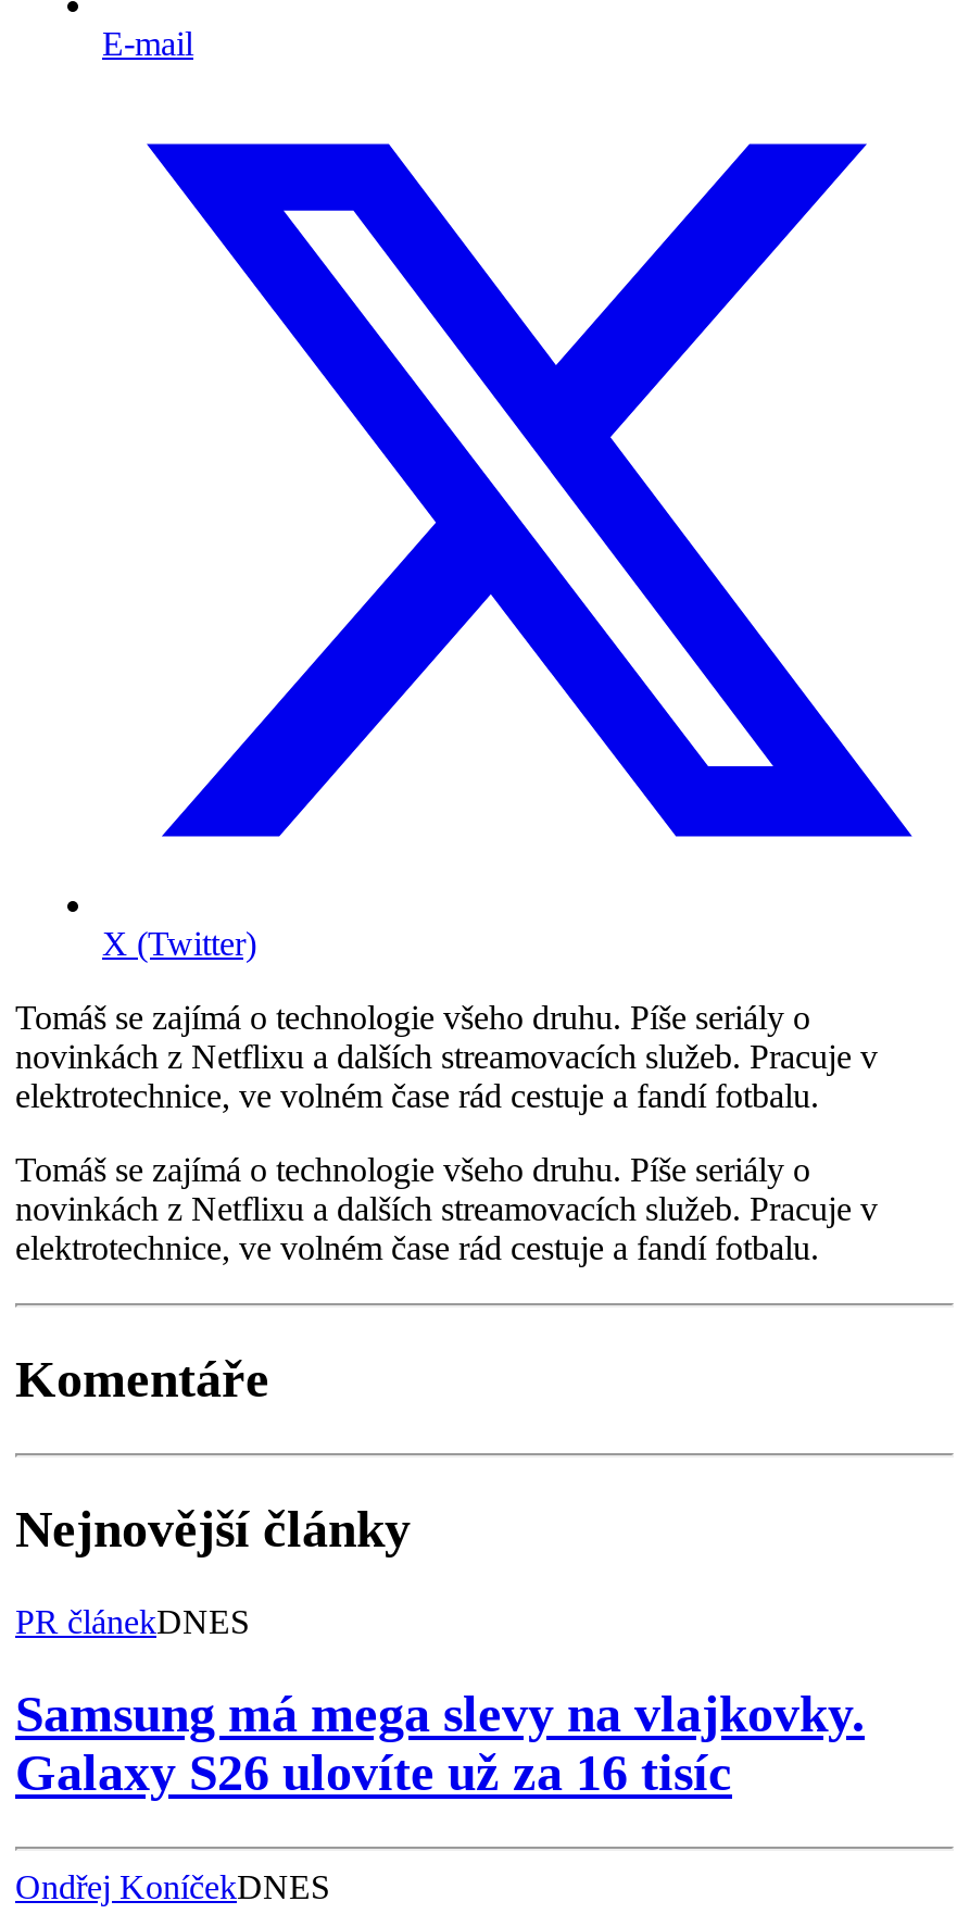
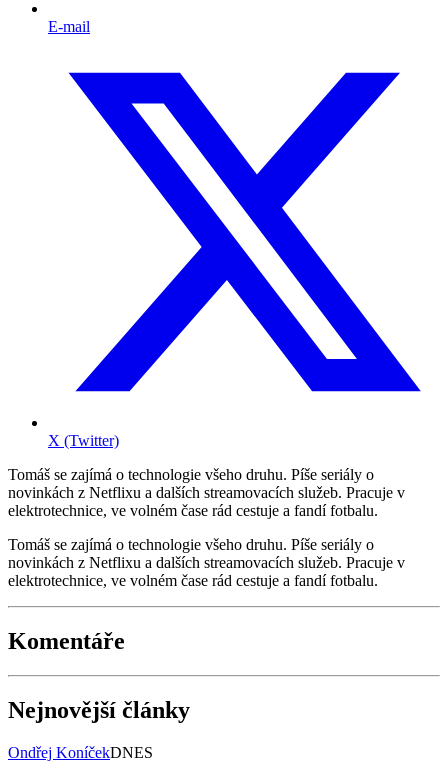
- PR článekDNES
- Samsung má mega slevy na vlajkovky.
- Galaxy S26 ulovíte už za 16 tisíc
